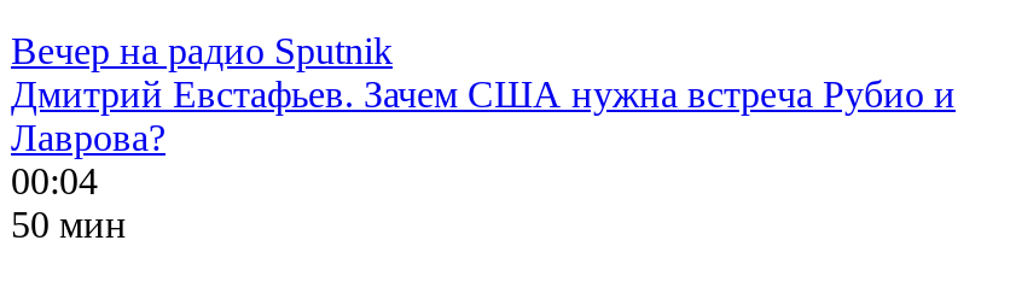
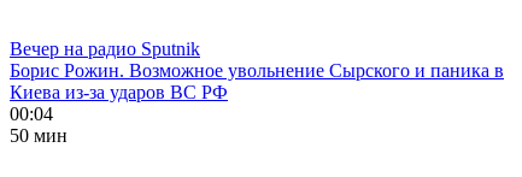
- Дмитрий Евстафьев. Зачем США нужна встреча Рубио и
- Лаврова?
+ Борис Рожин. Возможное увольнение Сырского и паника в
+ Киева из-за ударов ВС РФ
